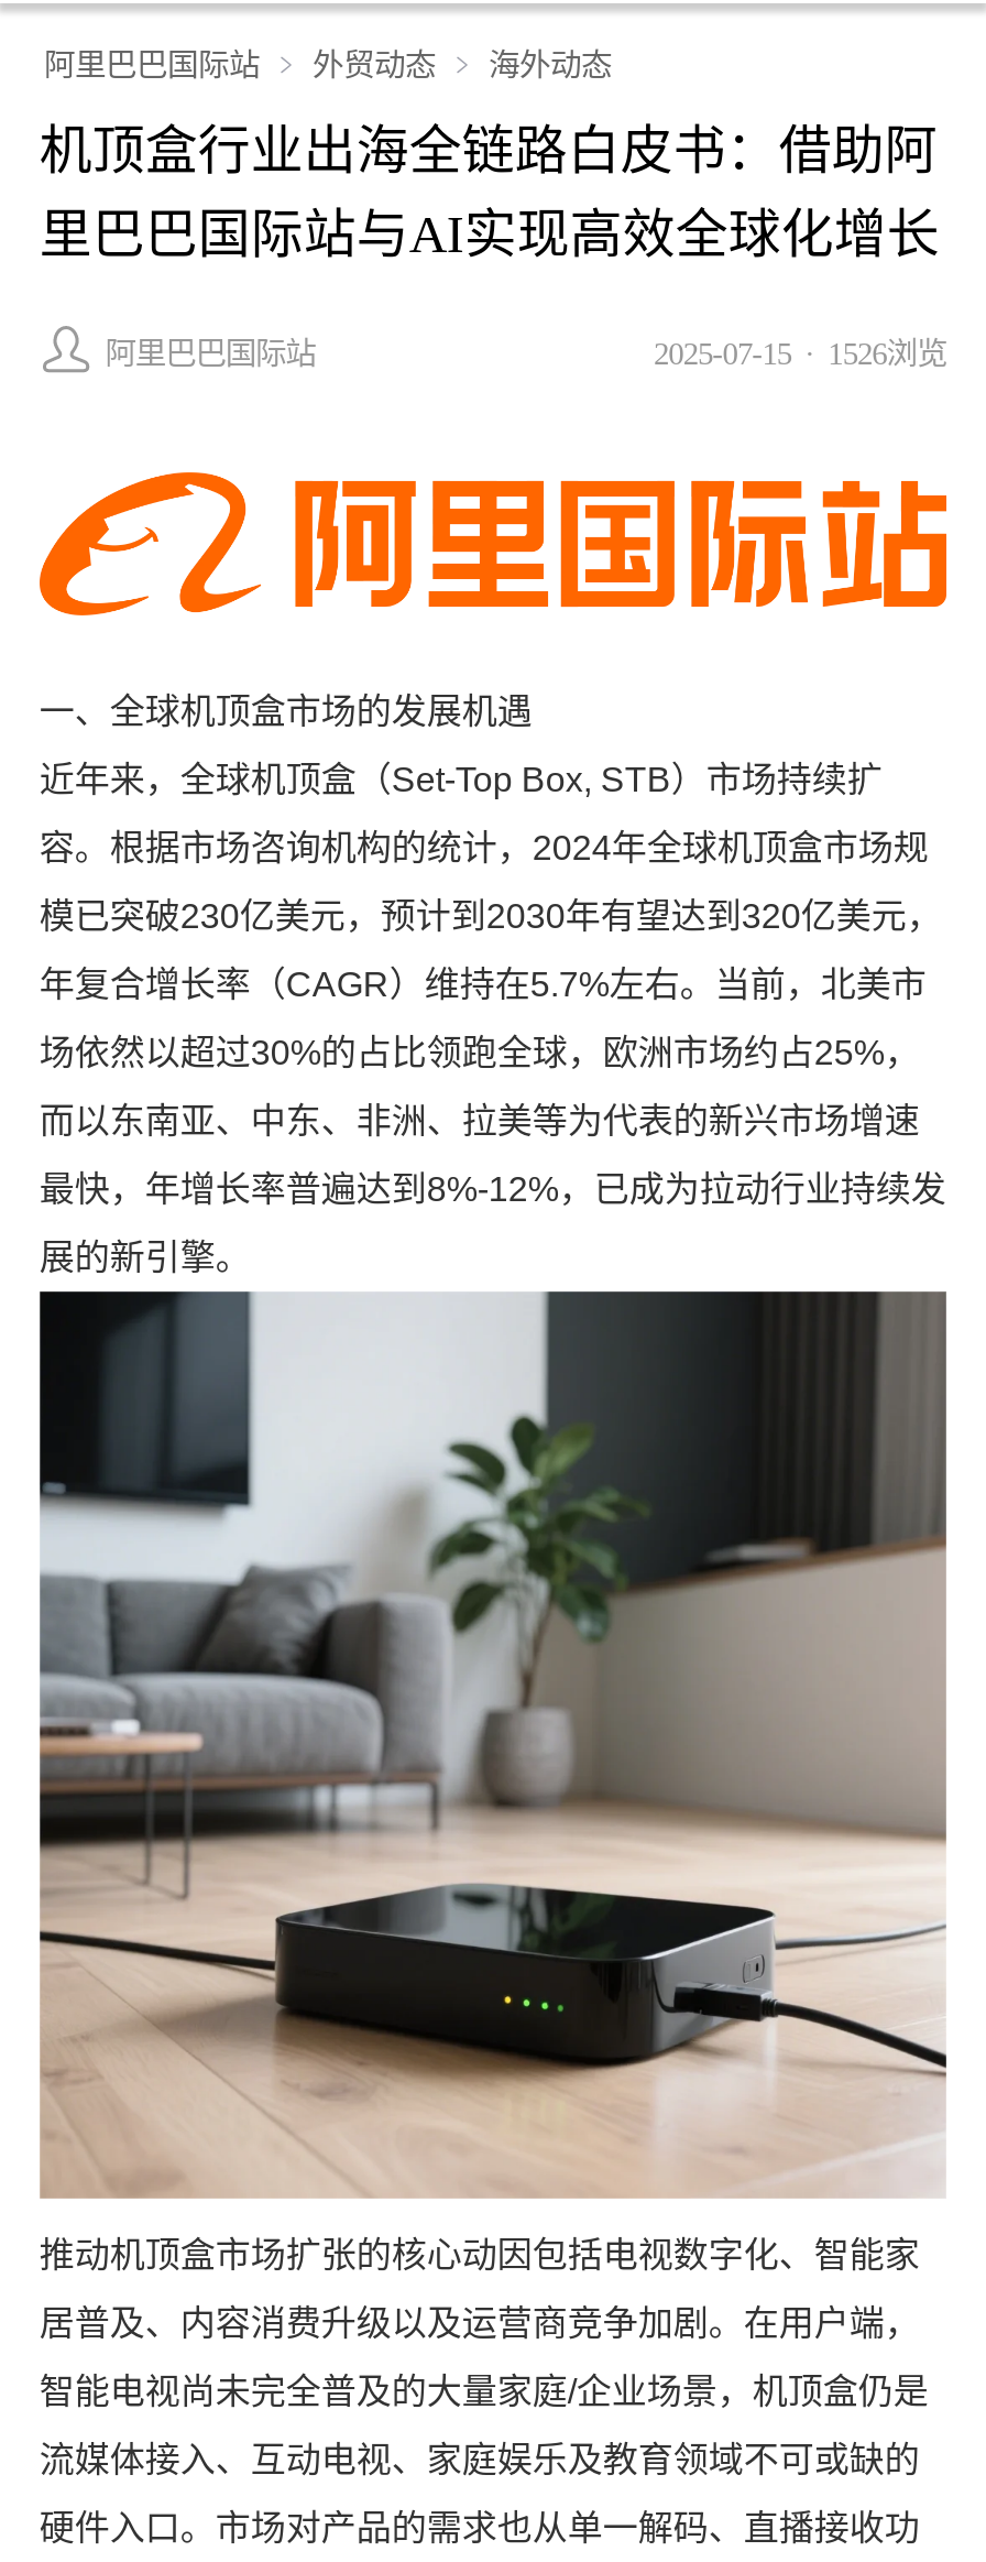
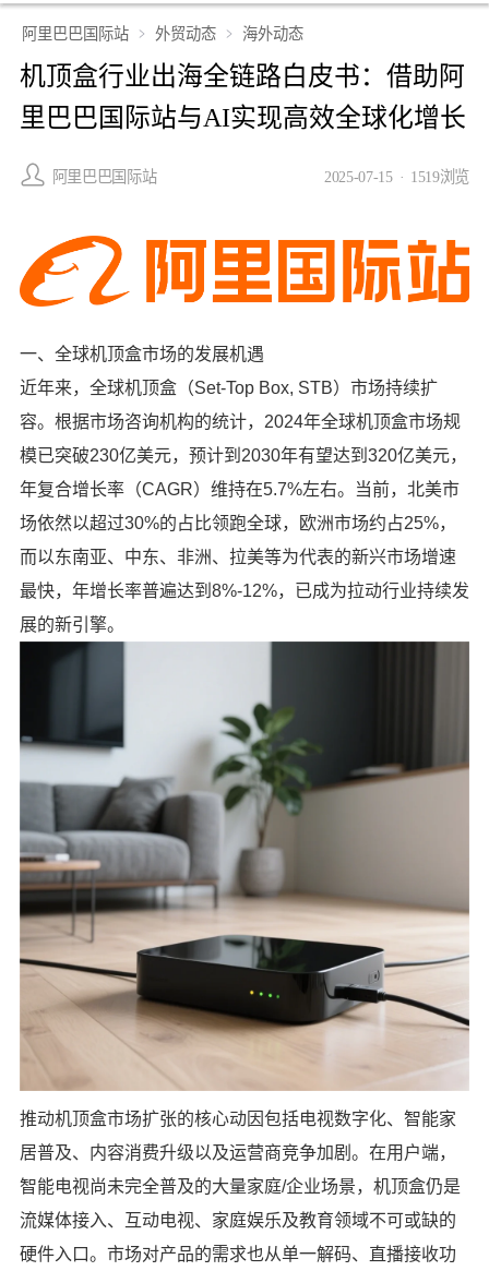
- 2025-07-15 · 1526浏览
+ 2025-07-15 · 1519浏览
